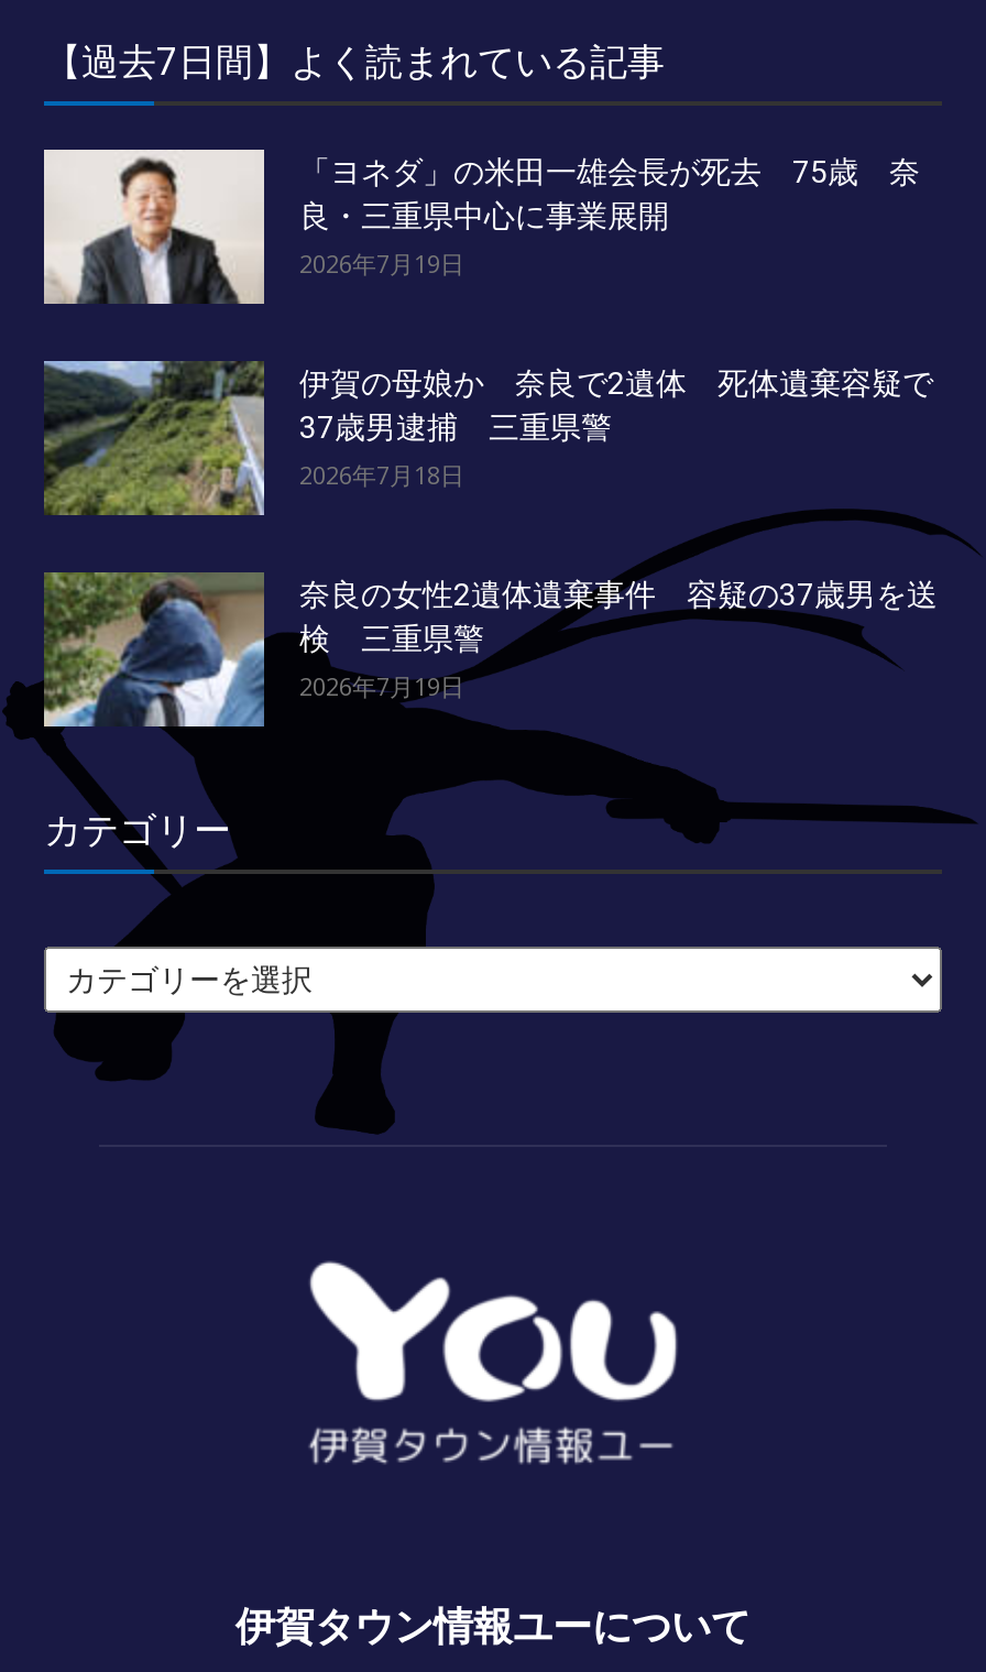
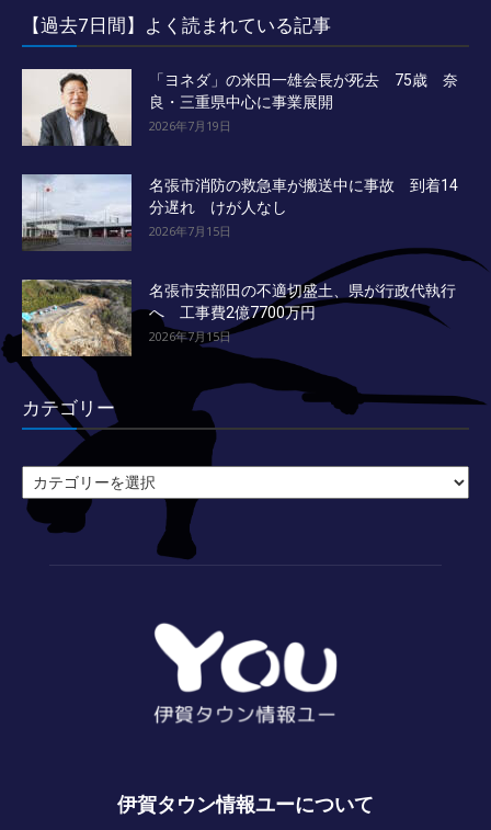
- [image]
- 伊賀の母娘か 奈良で2遺体 死体遺棄容疑で
- 37歳男逮捕 三重県警
- 2026年7月18日
+ [image]
+ 名張市消防の救急車が搬送中に事故 到着14
+ 分遅れ けが人なし
+ 2026年7月15日

- [image]
- 奈良の女性2遺体遺棄事件 容疑の37歳男を送
- 検 三重県警
- 2026年7月19日
+ [image]
+ 名張市安部田の不適切盛土、県が行政代執行
+ へ 工事費2億7700万円
+ 2026年7月15日
